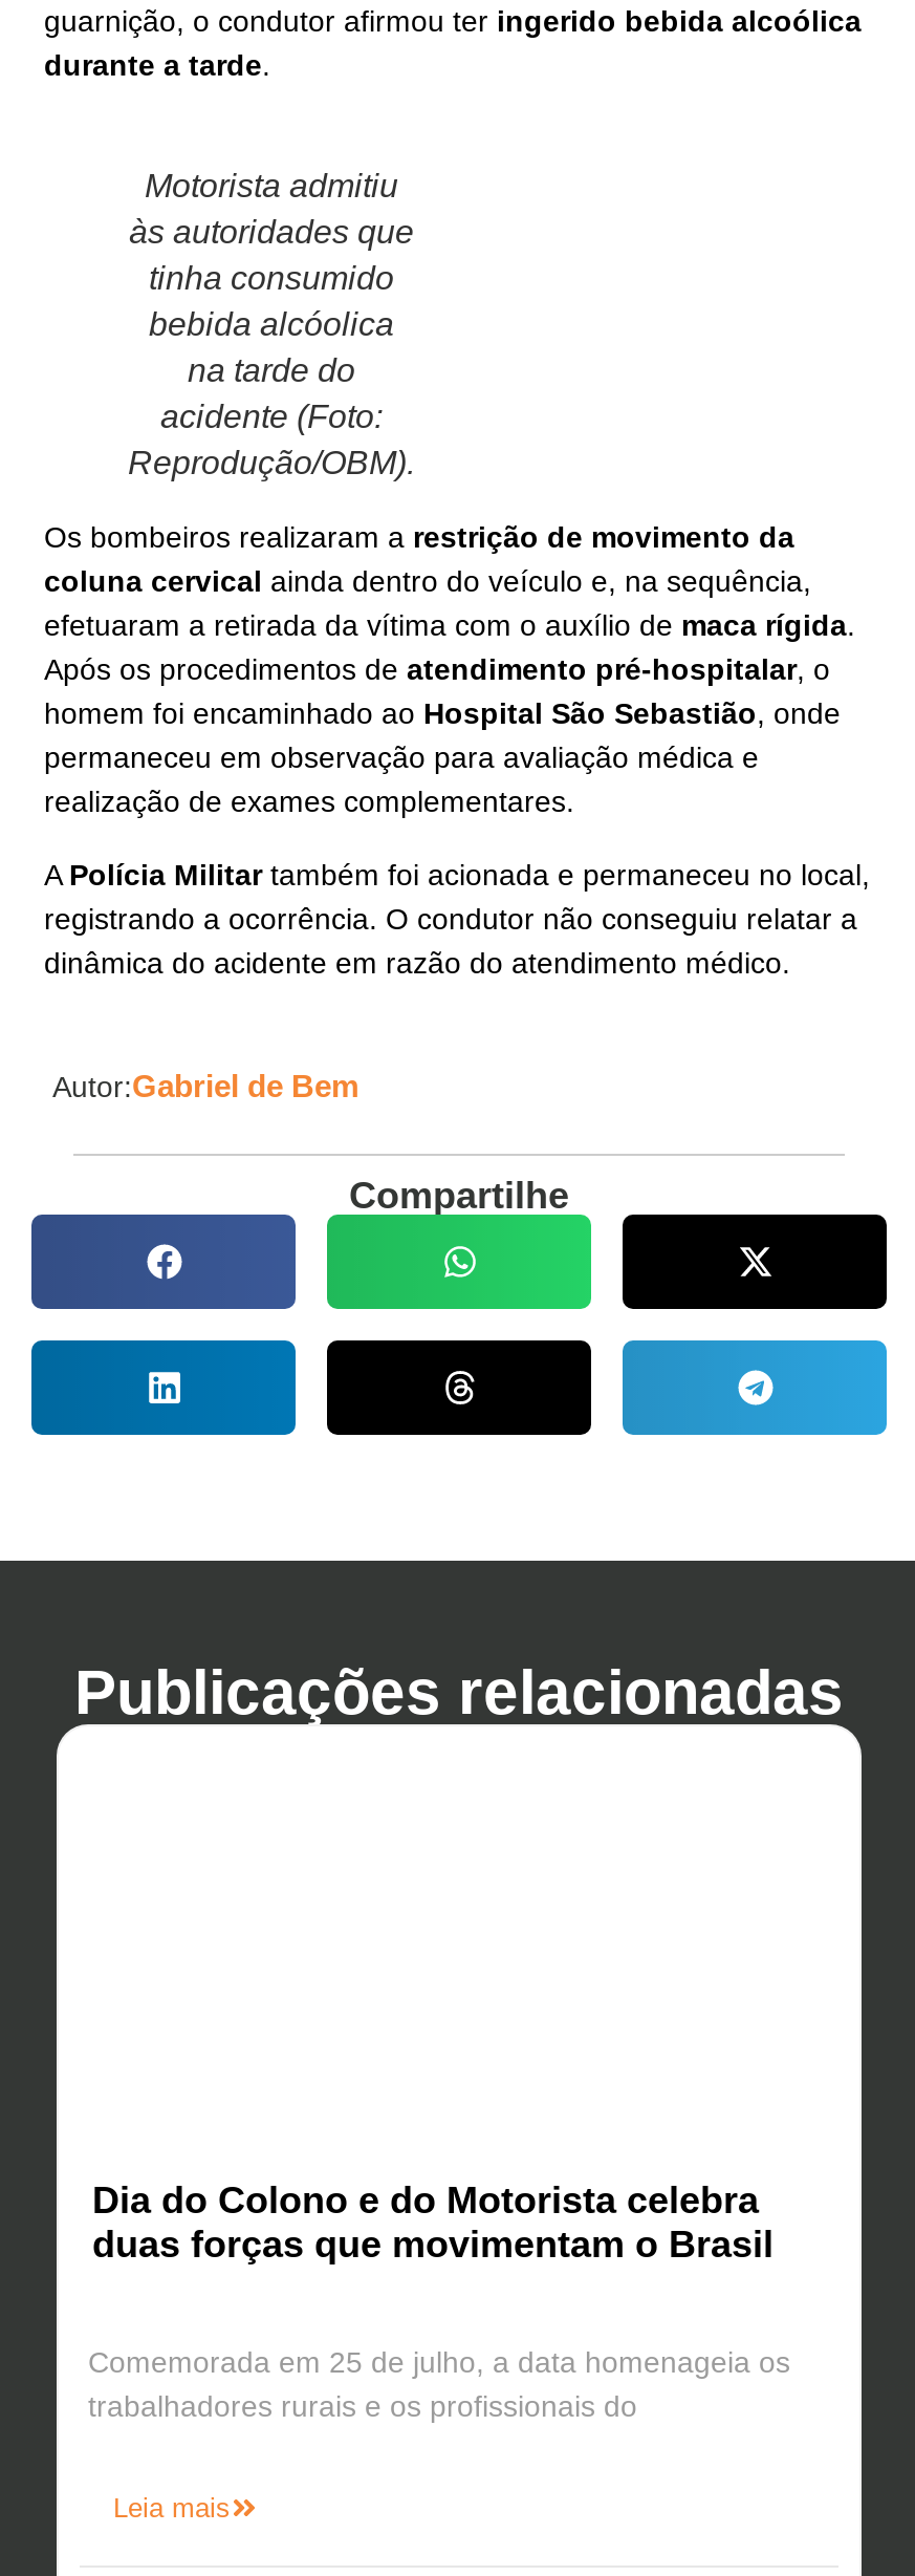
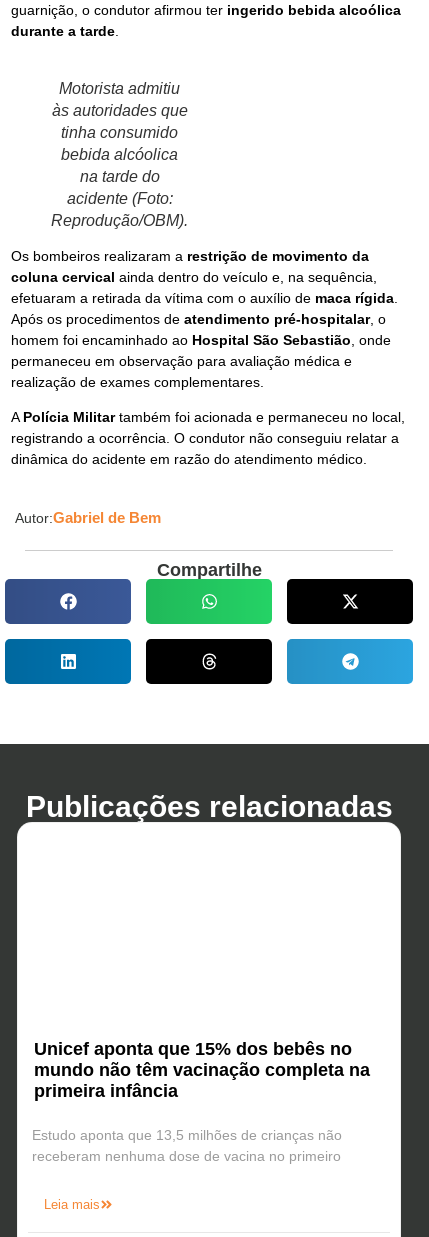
- Dia do Colono e do Motorista celebra
- duas forças que movimentam o Brasil
+ Unicef aponta que 15% dos bebês no
+ mundo não têm vacinação completa na
+ primeira infância

- Comemorada em 25 de julho, a data homenageia os
- trabalhadores rurais e os profissionais do
+ Estudo aponta que 13,5 milhões de crianças não
+ receberam nenhuma dose de vacina no primeiro
